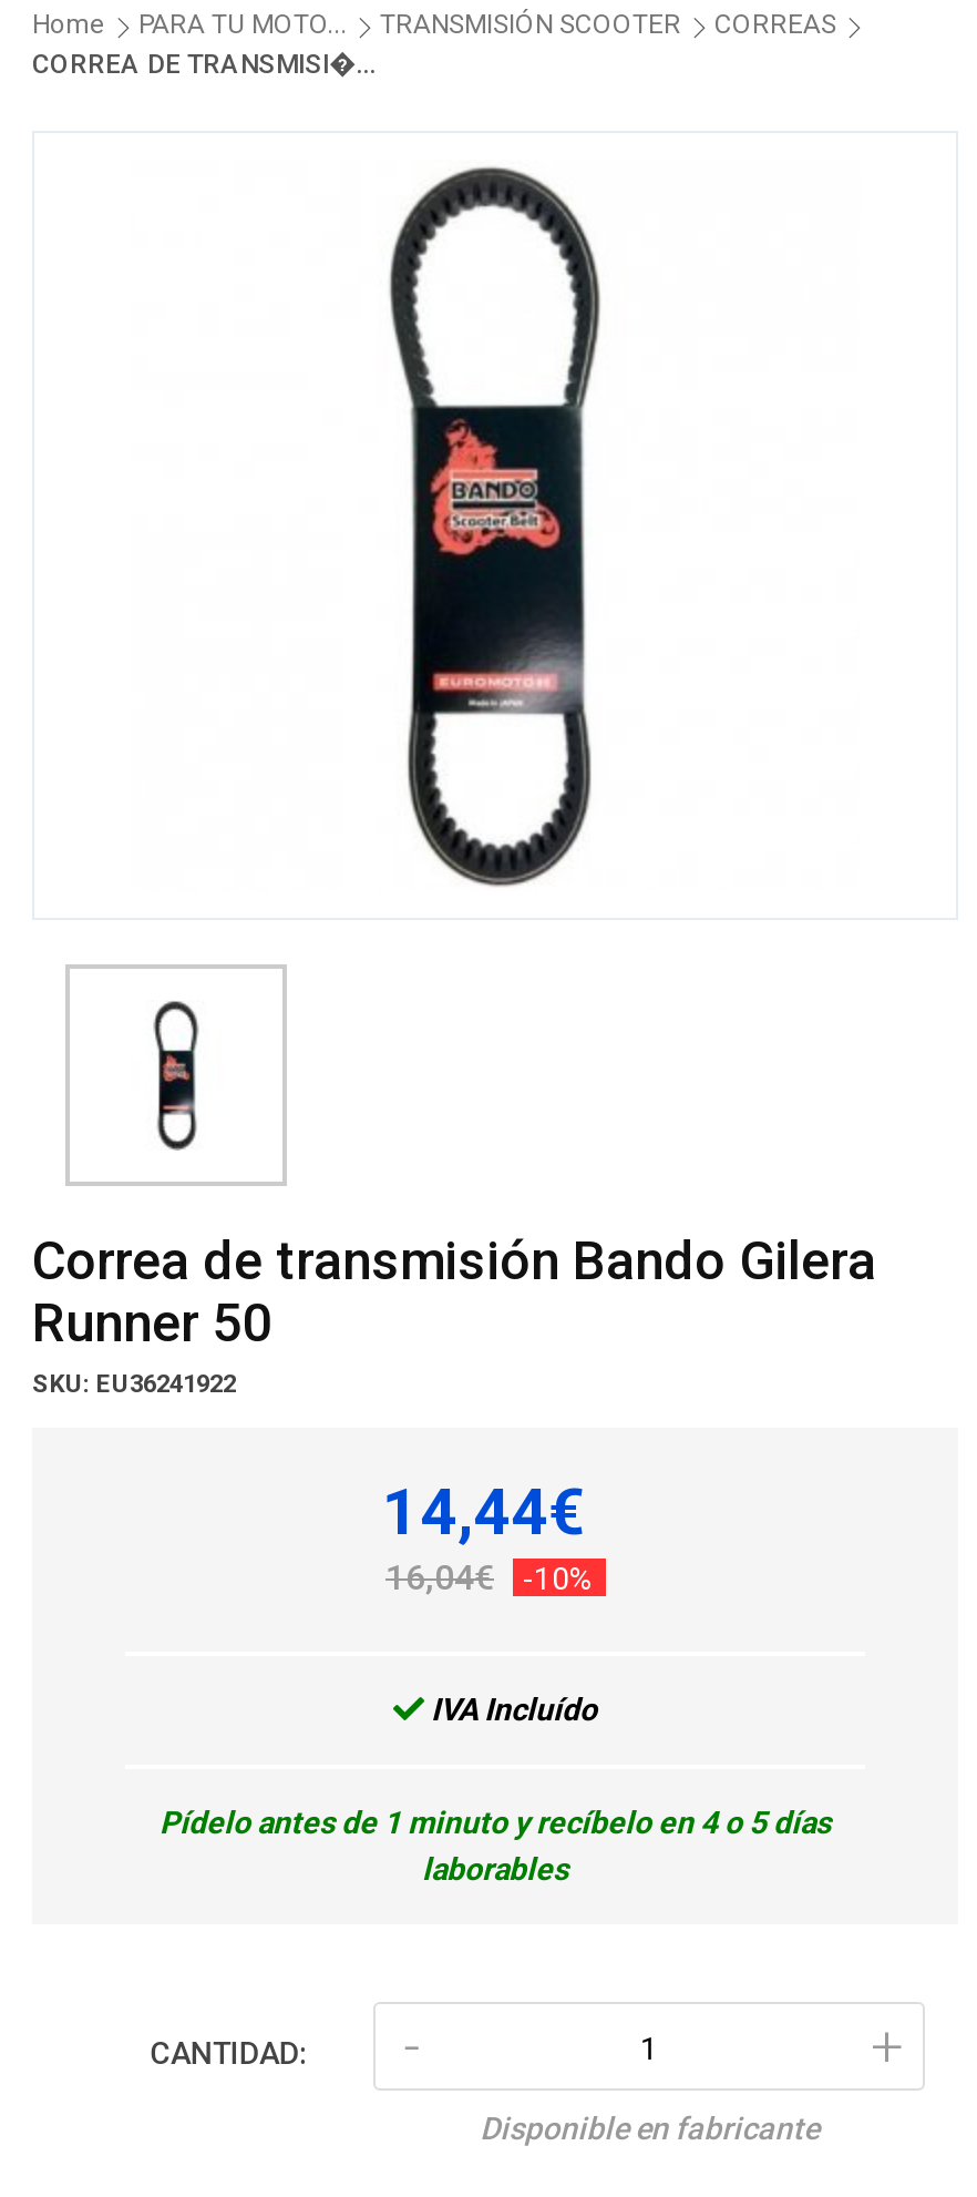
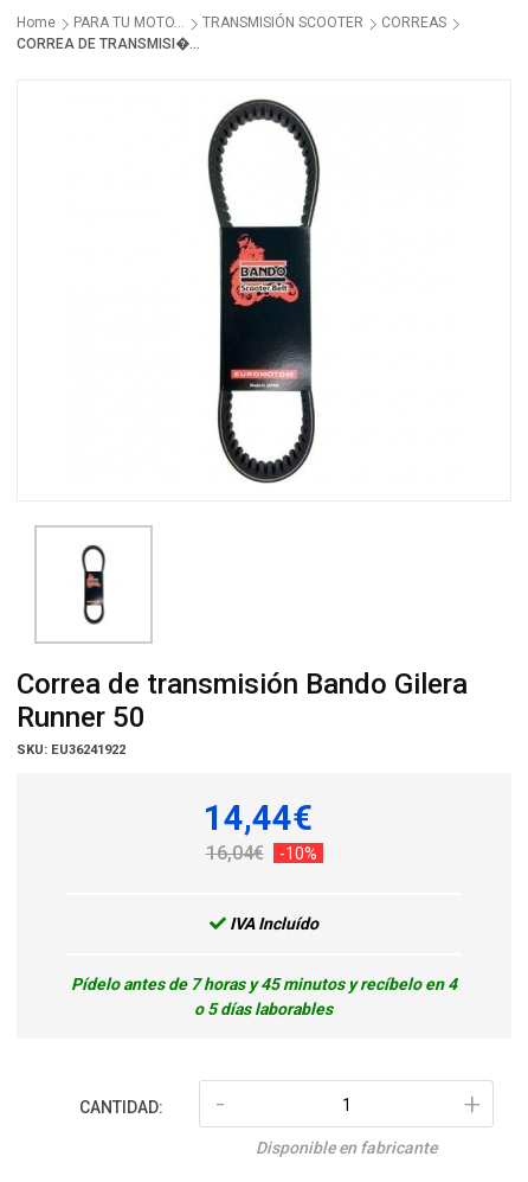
- Pídelo antes de 1 minuto y recíbelo en 4 o 5 días
- laborables
+ Pídelo antes de 7 horas y 45 minutos y recíbelo en 4
+ o 5 días laborables
